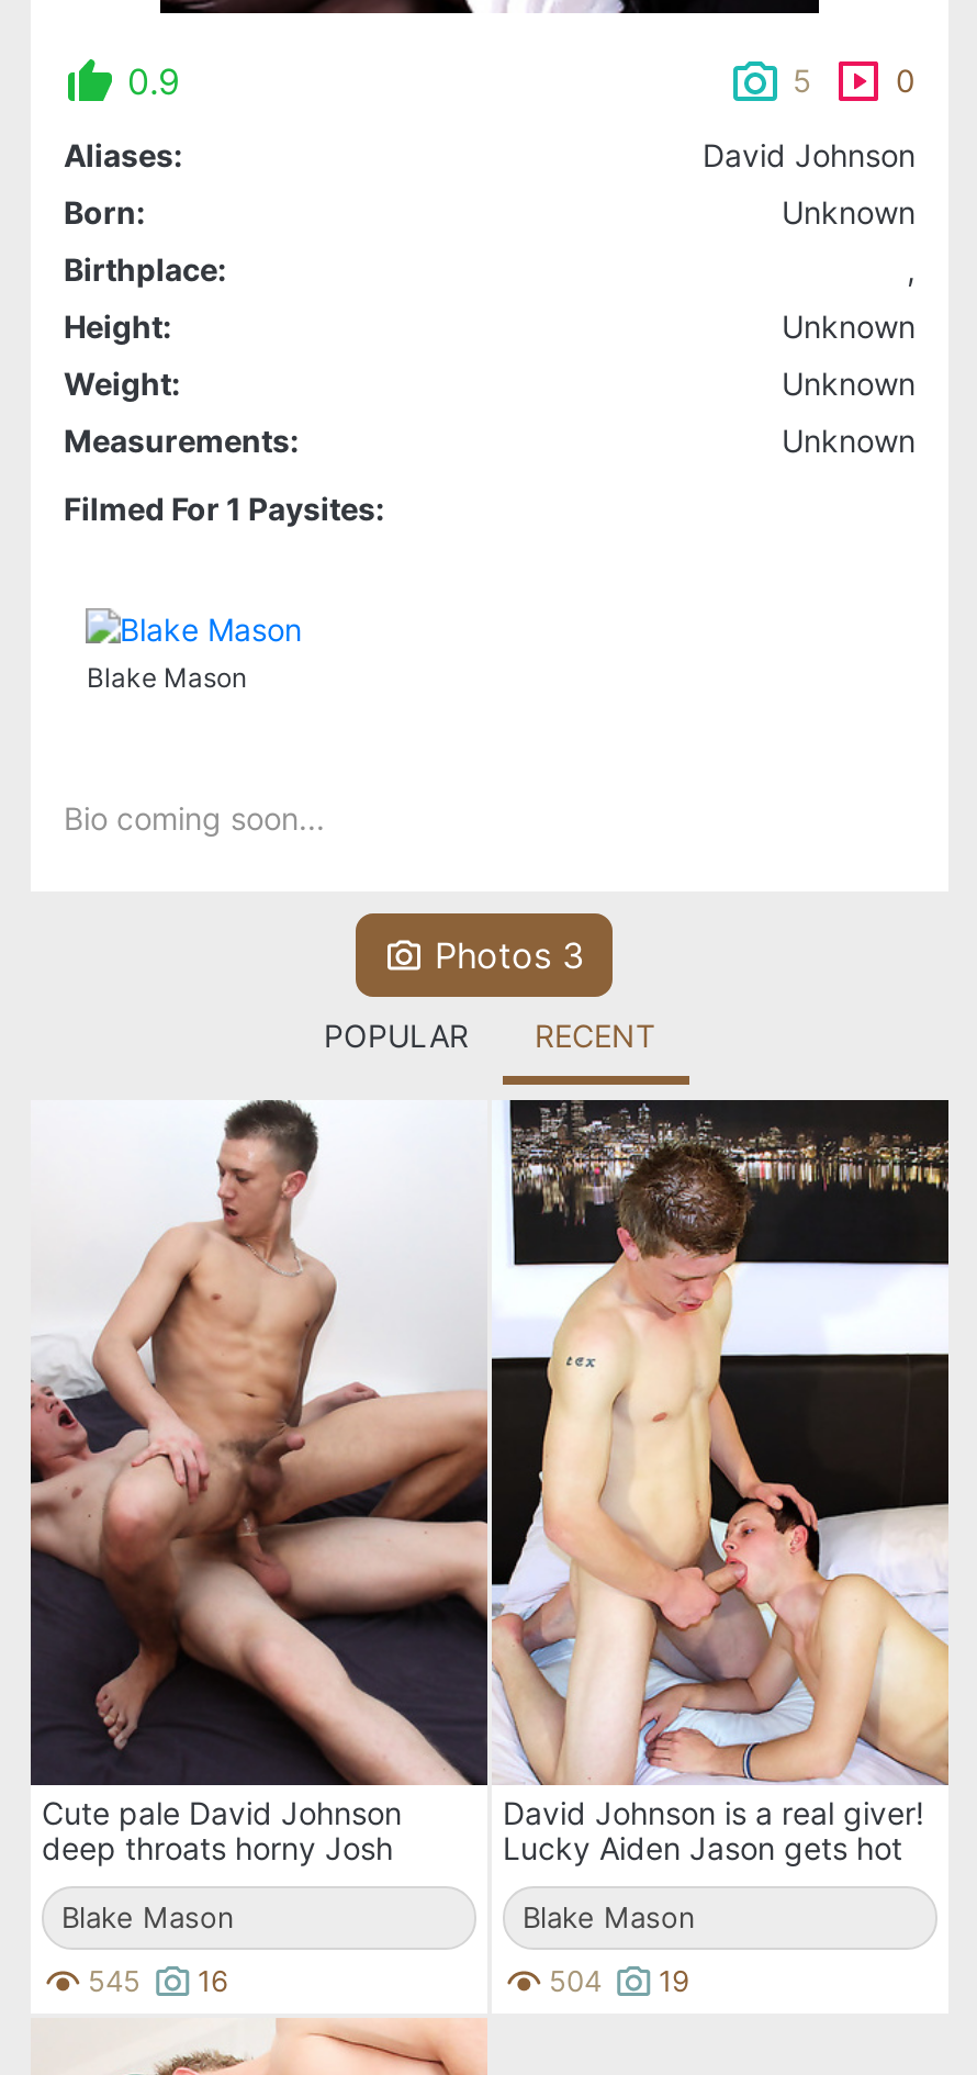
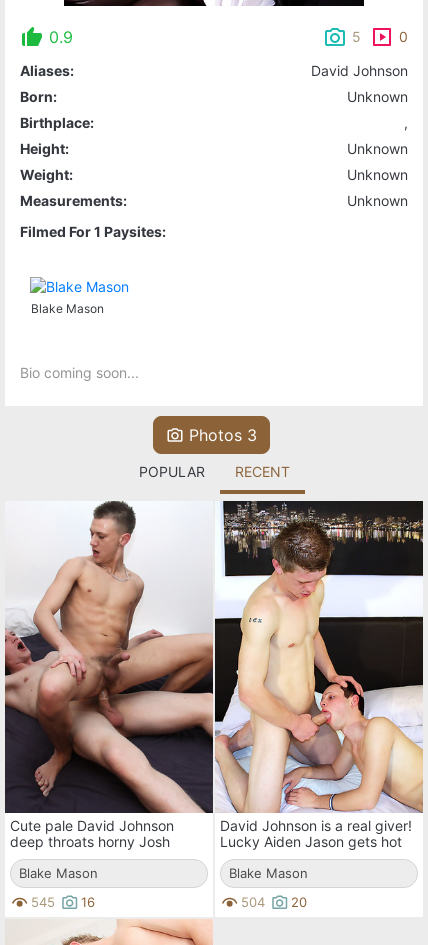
- 504 19
+ 504 20
